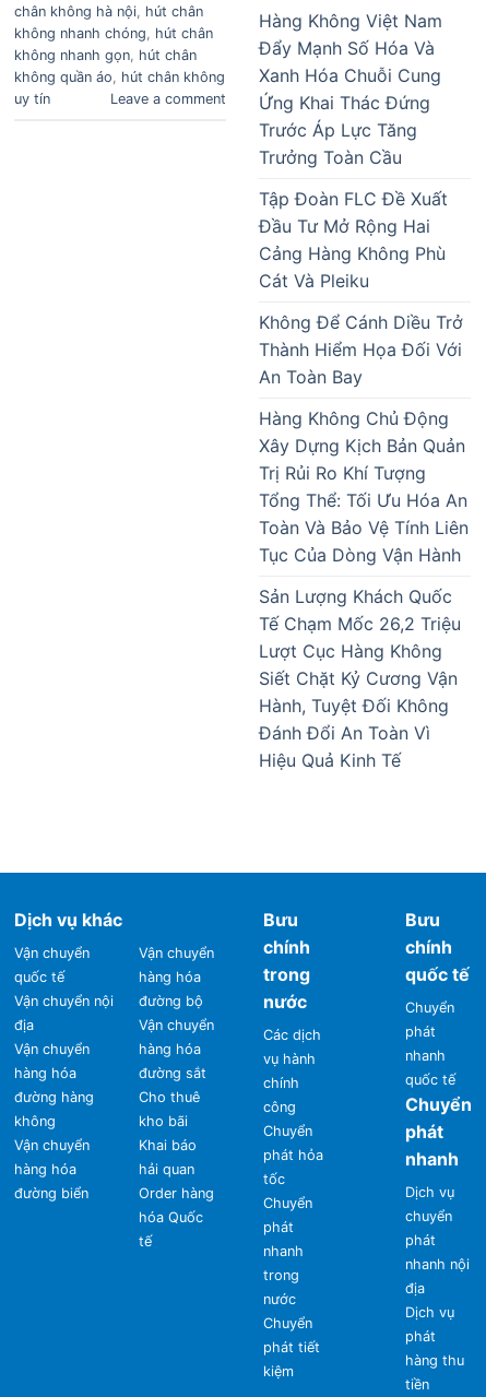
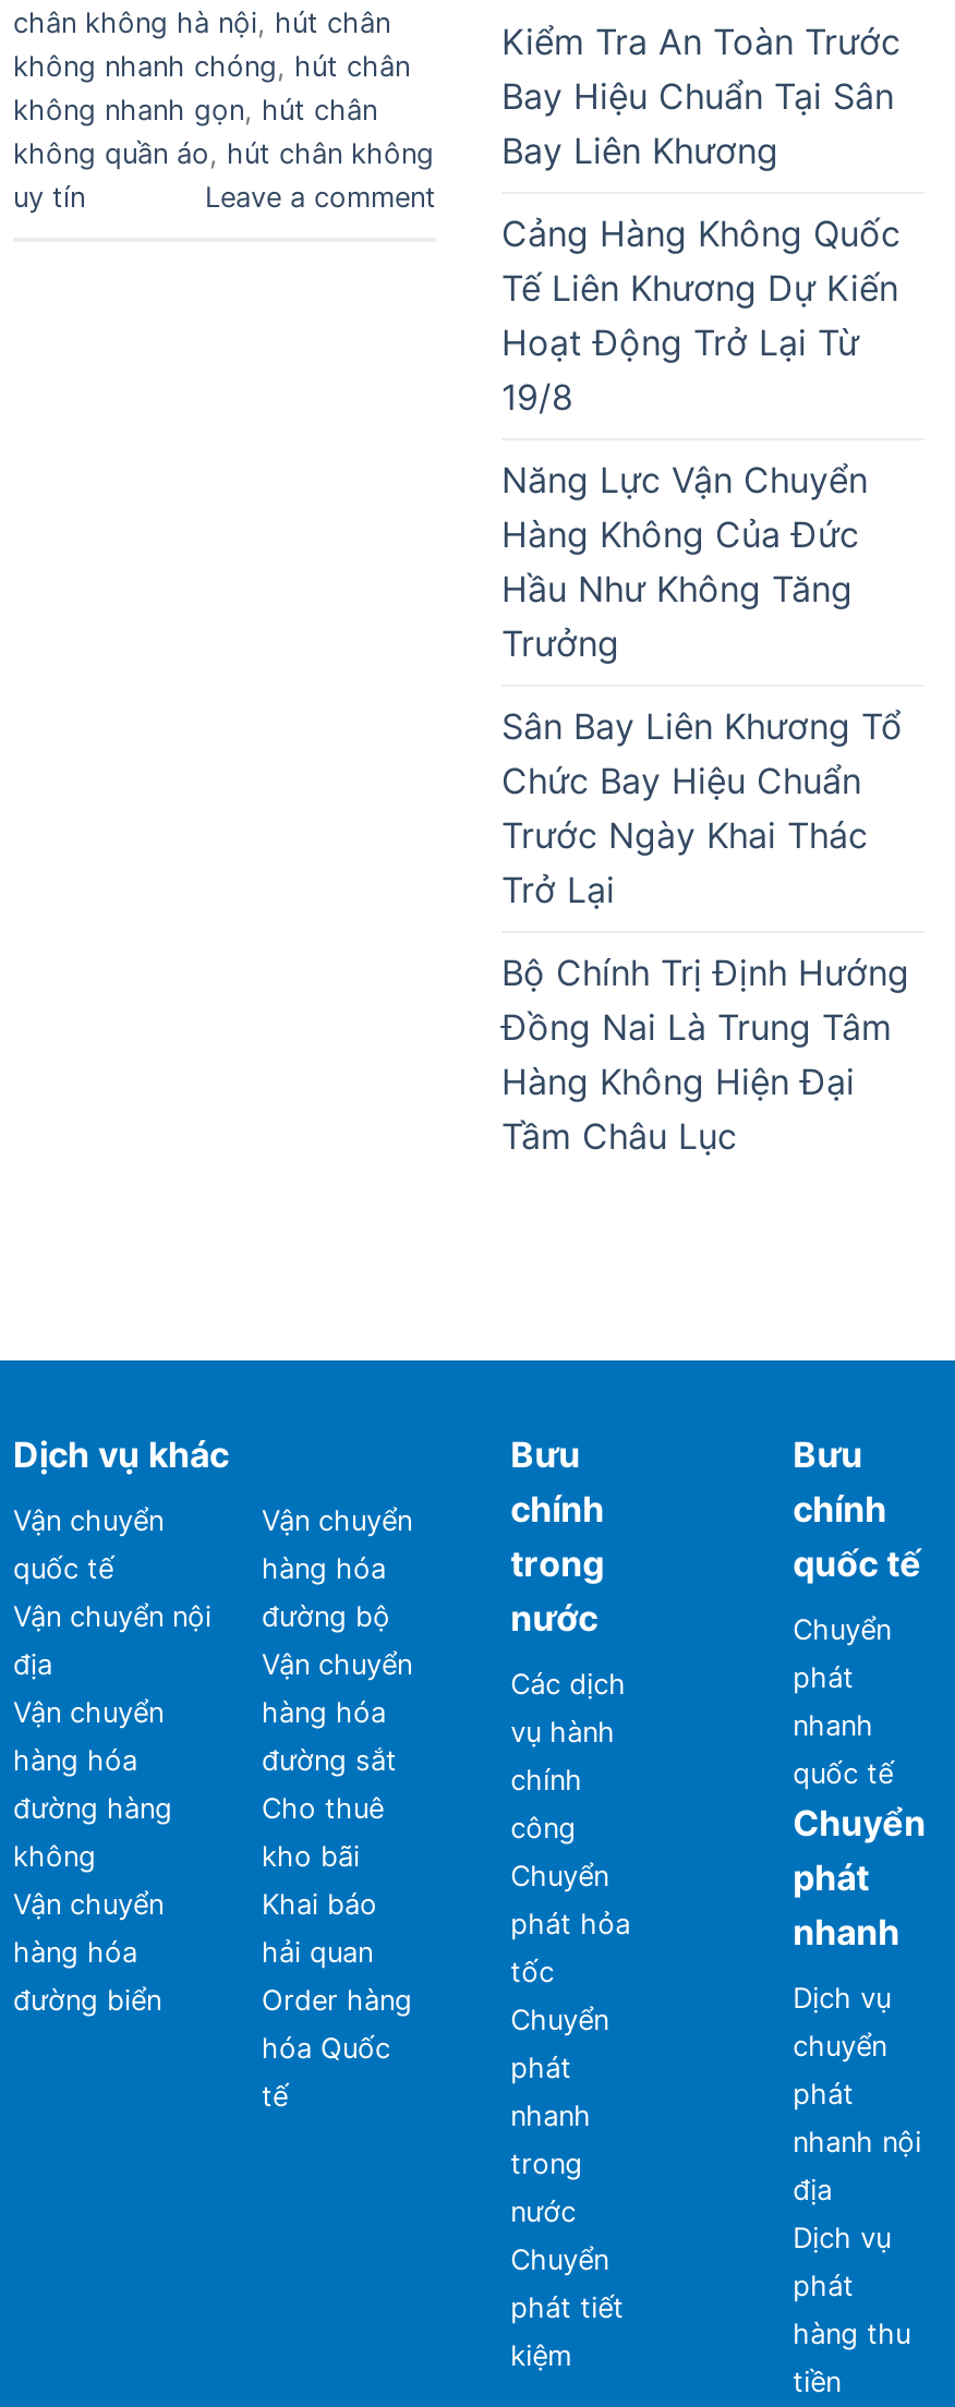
- Hàng Không Việt Nam
- Đẩy Mạnh Số Hóa Và
- Xanh Hóa Chuỗi Cung
- Ứng Khai Thác Đứng
- Trước Áp Lực Tăng
- Trưởng Toàn Cầu
+ Kiểm Tra An Toàn Trước
+ Bay Hiệu Chuẩn Tại Sân
+ Bay Liên Khương

- Tập Đoàn FLC Đề Xuất
- Đầu Tư Mở Rộng Hai
- Cảng Hàng Không Phù
- Cát Và Pleiku
+ Cảng Hàng Không Quốc
+ Tế Liên Khương Dự Kiến
+ Hoạt Động Trở Lại Từ
+ 19/8

- Không Để Cánh Diều Trở
- Thành Hiểm Họa Đối Với
- An Toàn Bay
+ Năng Lực Vận Chuyển
+ Hàng Không Của Đức
+ Hầu Như Không Tăng
+ Trưởng

- Hàng Không Chủ Động
- Xây Dựng Kịch Bản Quản
- Trị Rủi Ro Khí Tượng
- Tổng Thể: Tối Ưu Hóa An
- Toàn Và Bảo Vệ Tính Liên
- Tục Của Dòng Vận Hành
+ Sân Bay Liên Khương Tổ
+ Chức Bay Hiệu Chuẩn
+ Trước Ngày Khai Thác
+ Trở Lại

- Sản Lượng Khách Quốc
- Tế Chạm Mốc 26,2 Triệu
- Lượt Cục Hàng Không
- Siết Chặt Kỷ Cương Vận
- Hành, Tuyệt Đối Không
- Đánh Đổi An Toàn Vì
- Hiệu Quả Kinh Tế
+ Bộ Chính Trị Định Hướng
+ Đồng Nai Là Trung Tâm
+ Hàng Không Hiện Đại
+ Tầm Châu Lục
